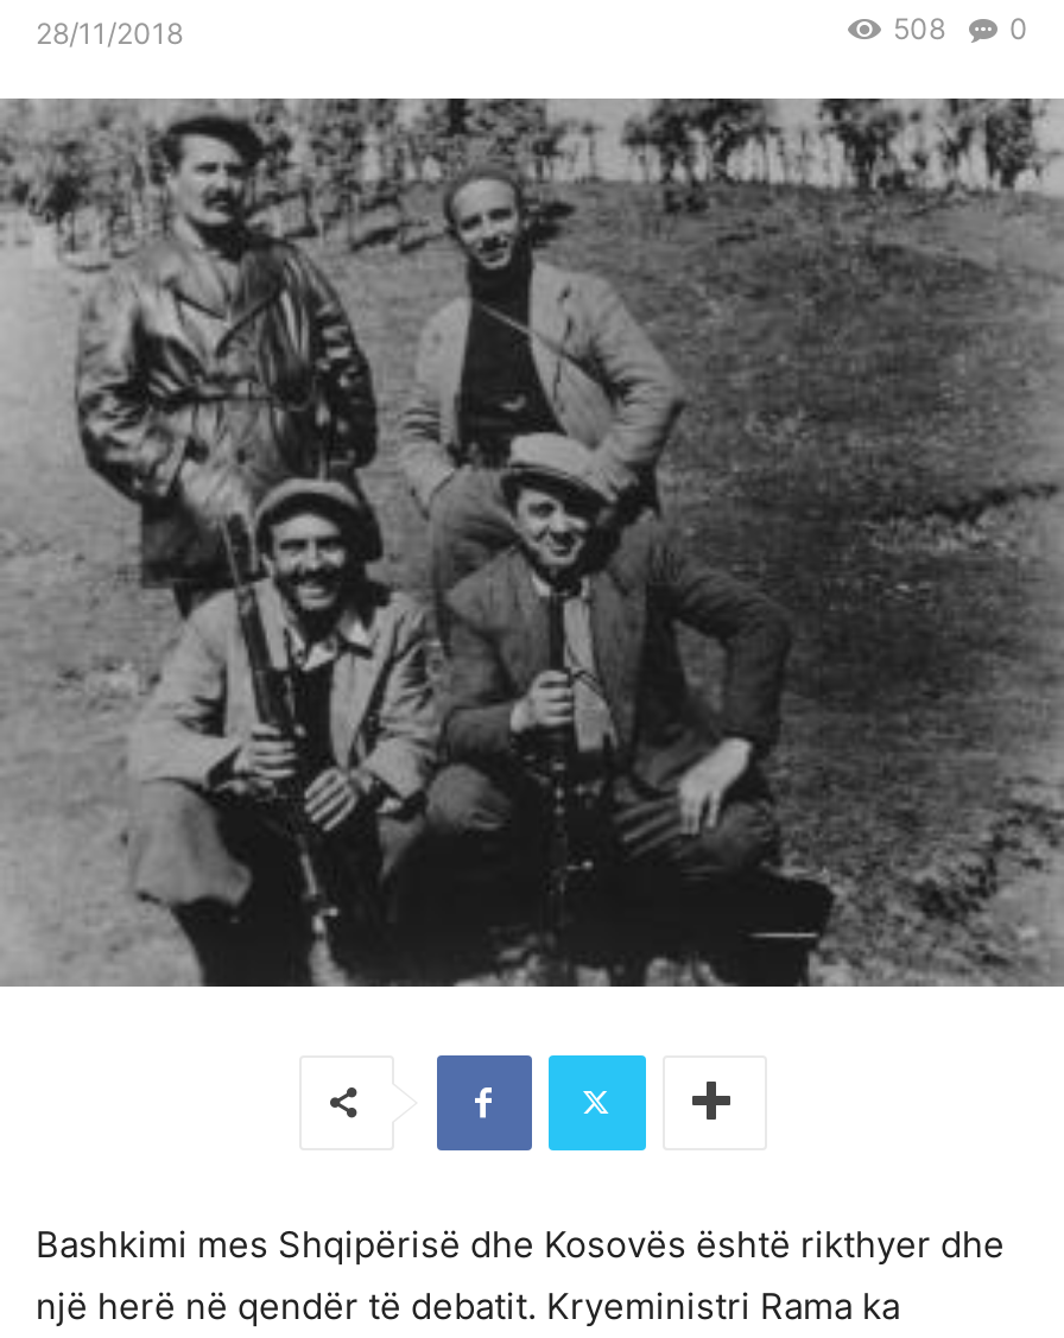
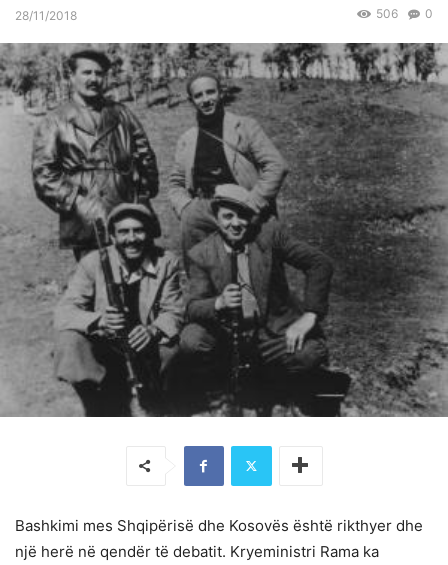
- 508 0
+ 506 0
